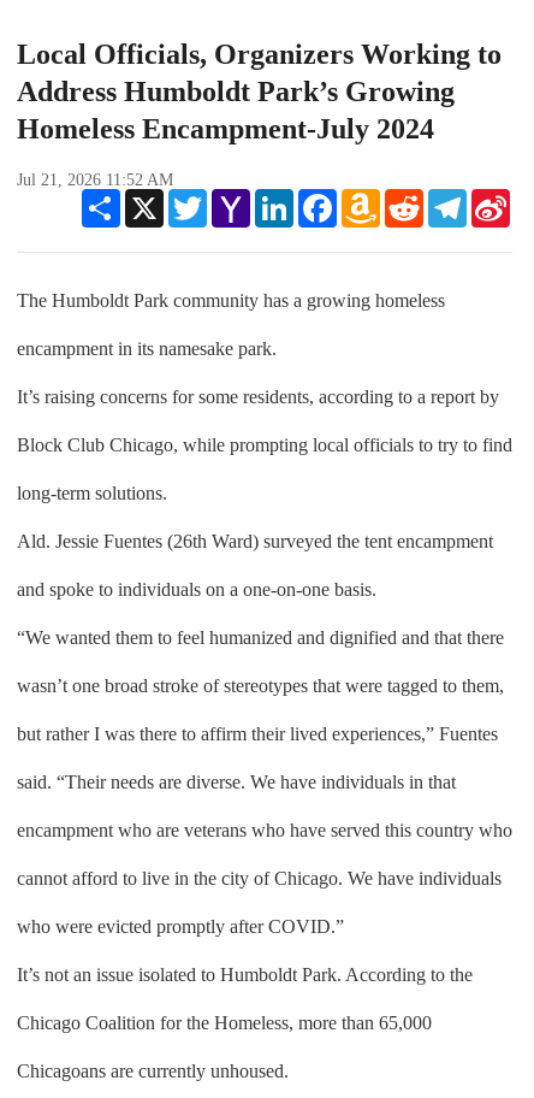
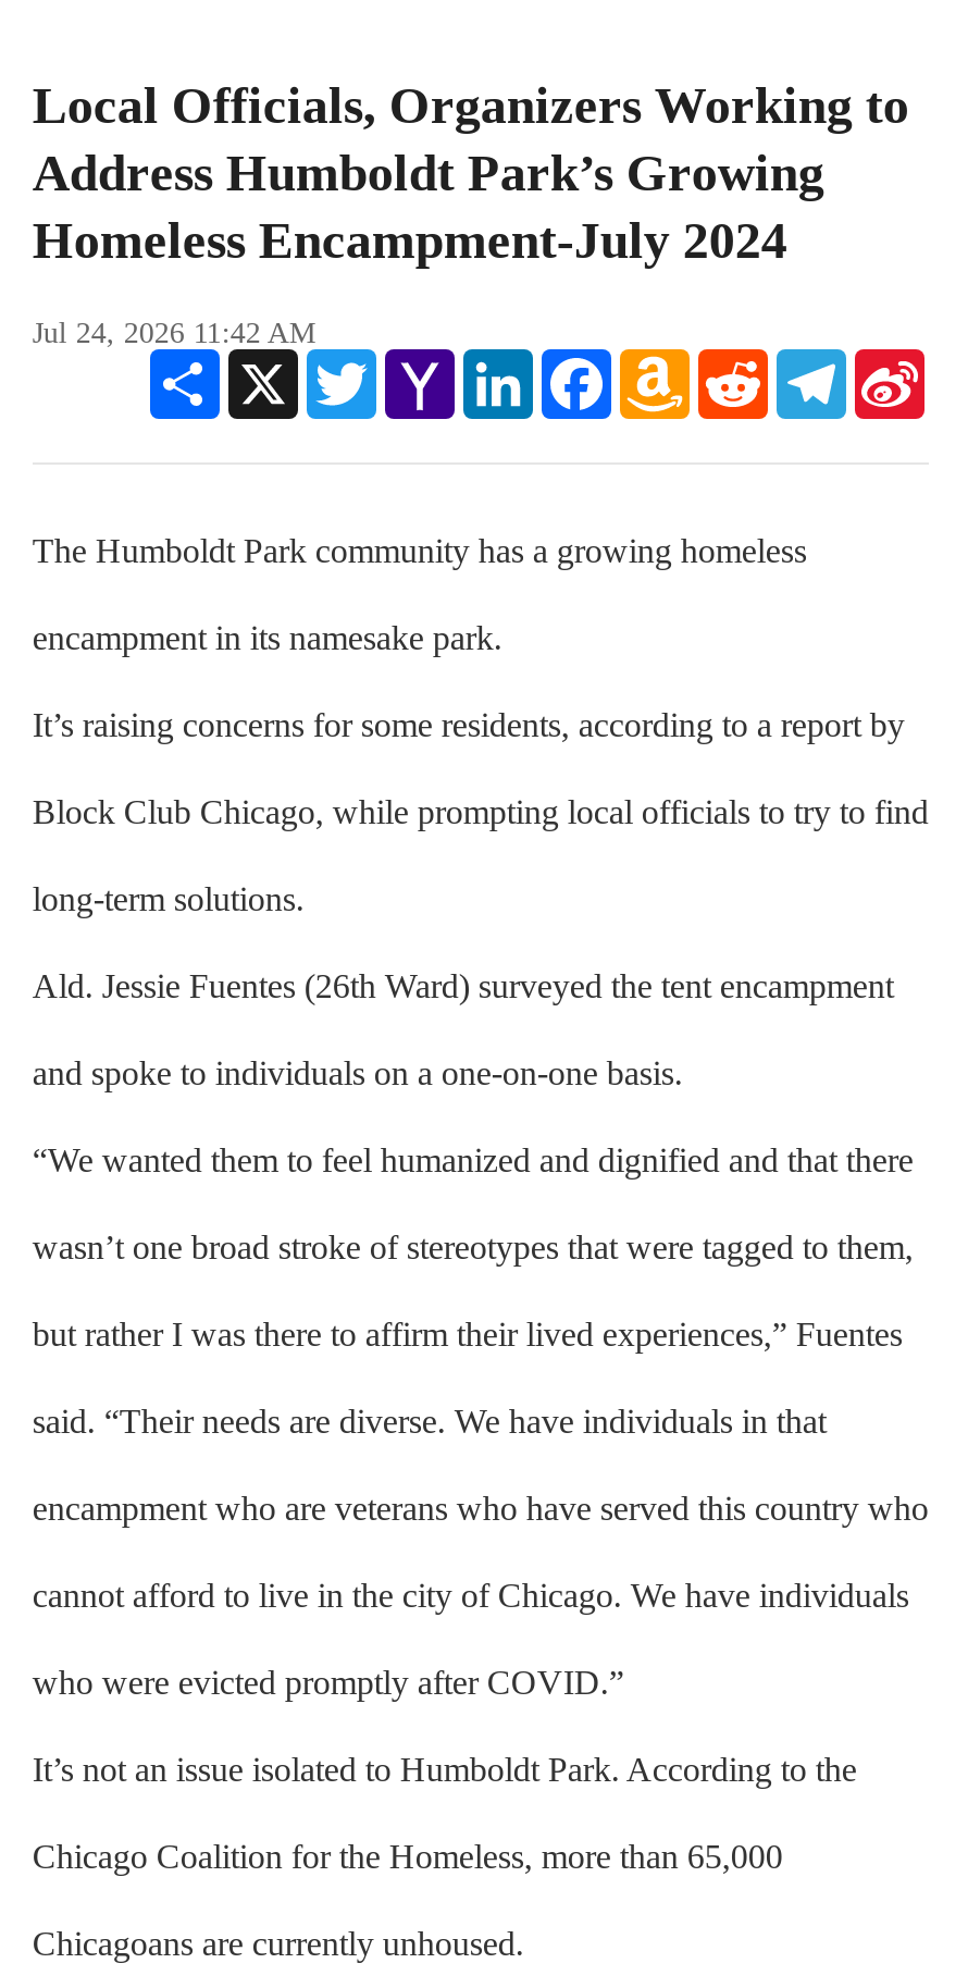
- Jul 21, 2026 11:52 AM
+ Jul 24, 2026 11:42 AM
